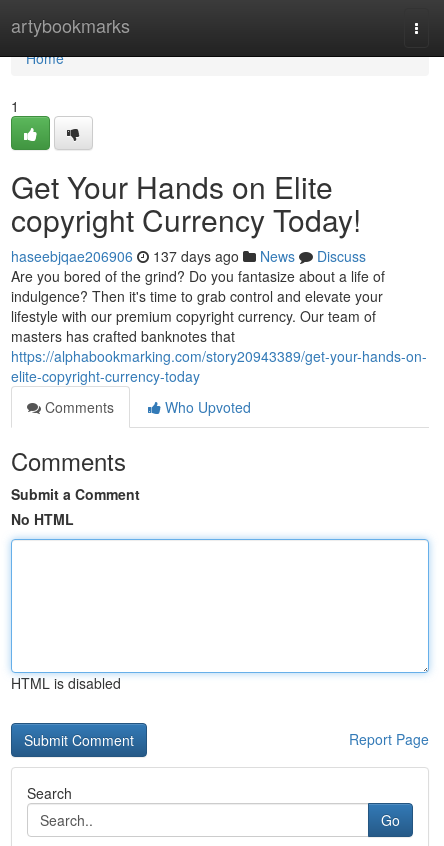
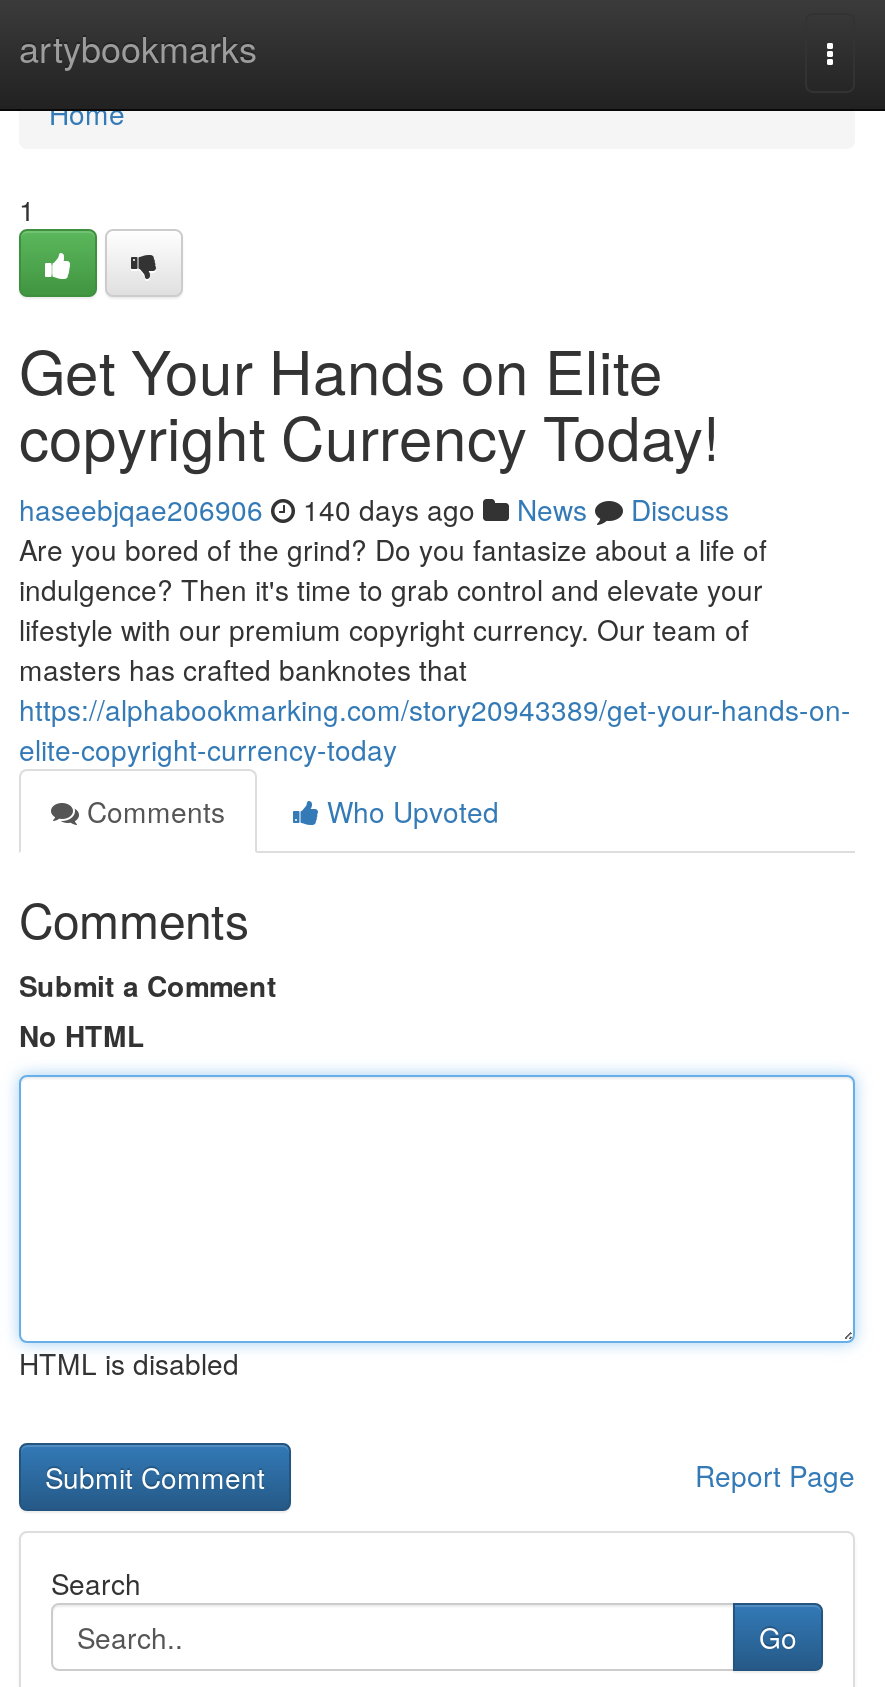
- haseebjqae206906 137 days ago News Discuss
+ haseebjqae206906 140 days ago News Discuss
